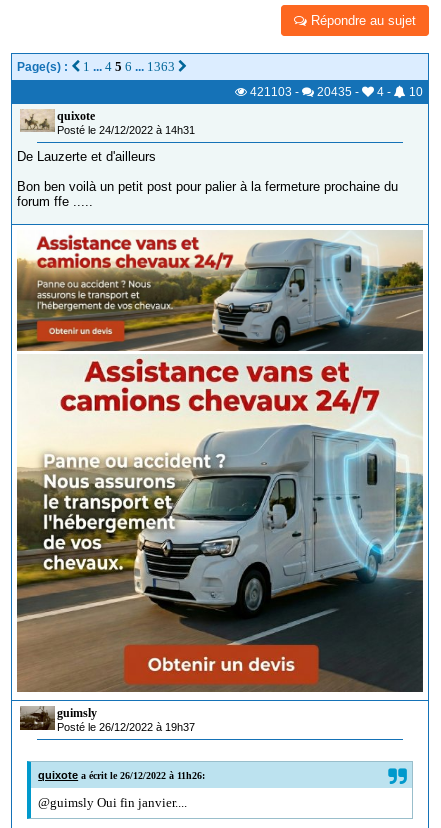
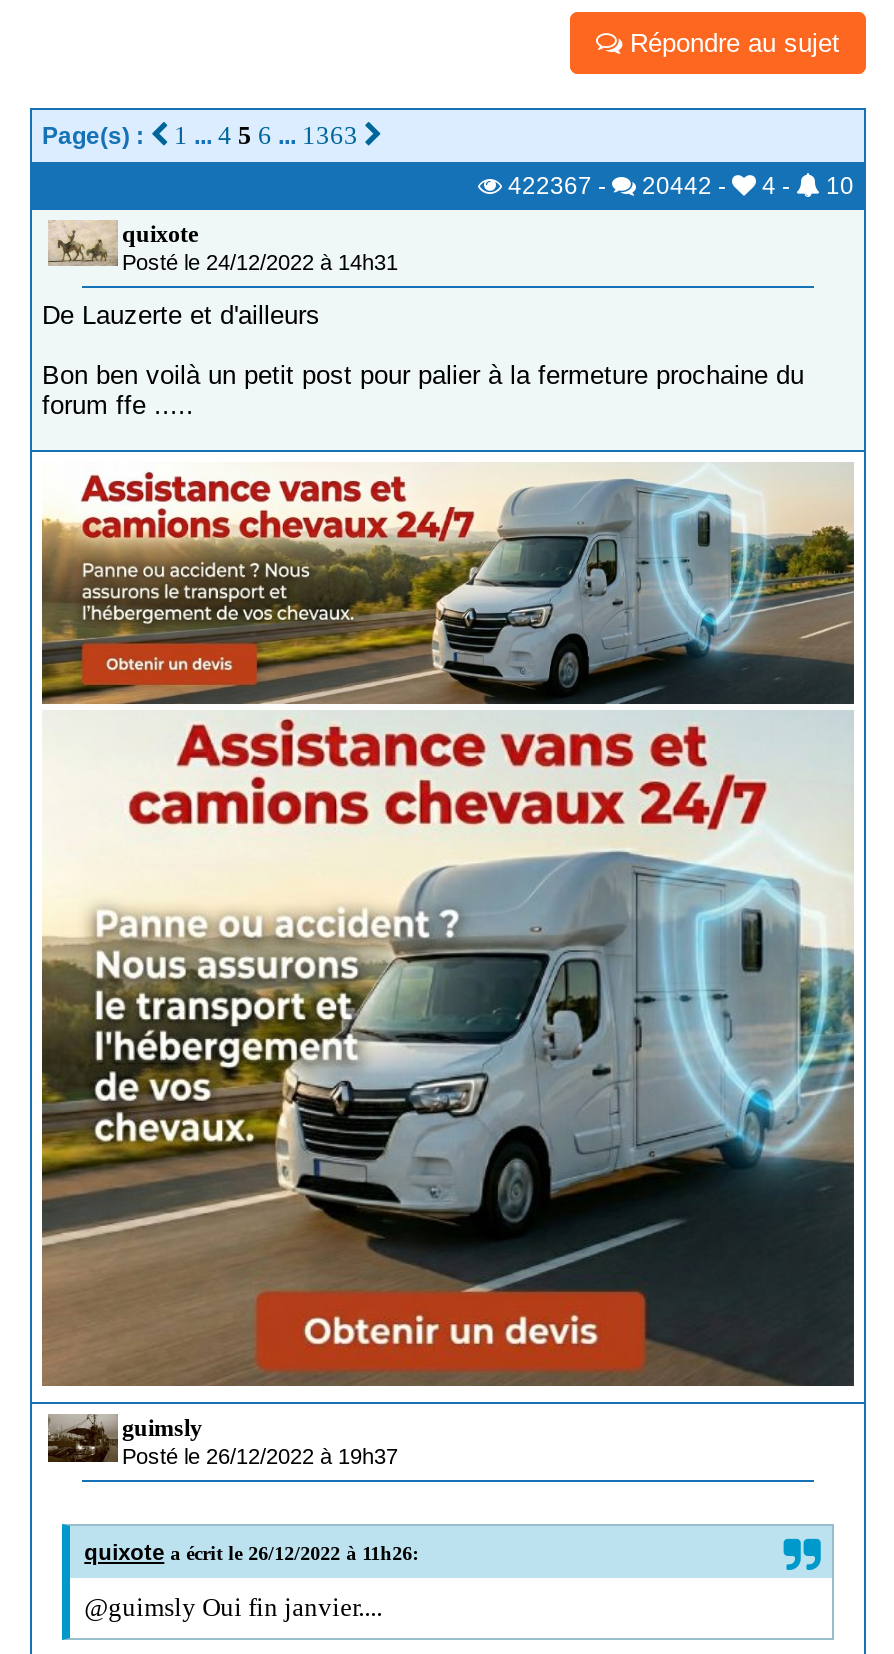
- 421103 -
+ 422367 -

- 20435 -
+ 20442 -
